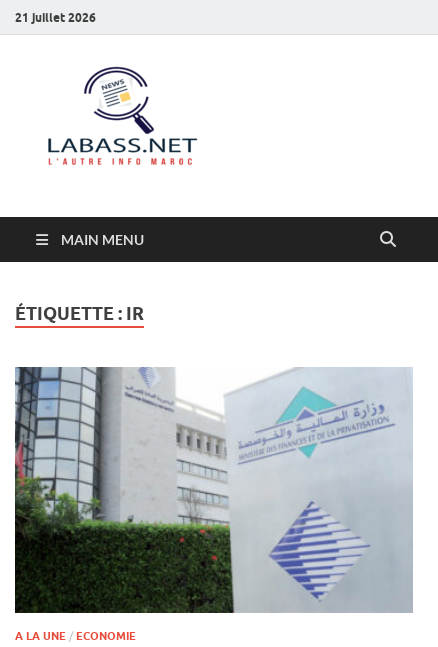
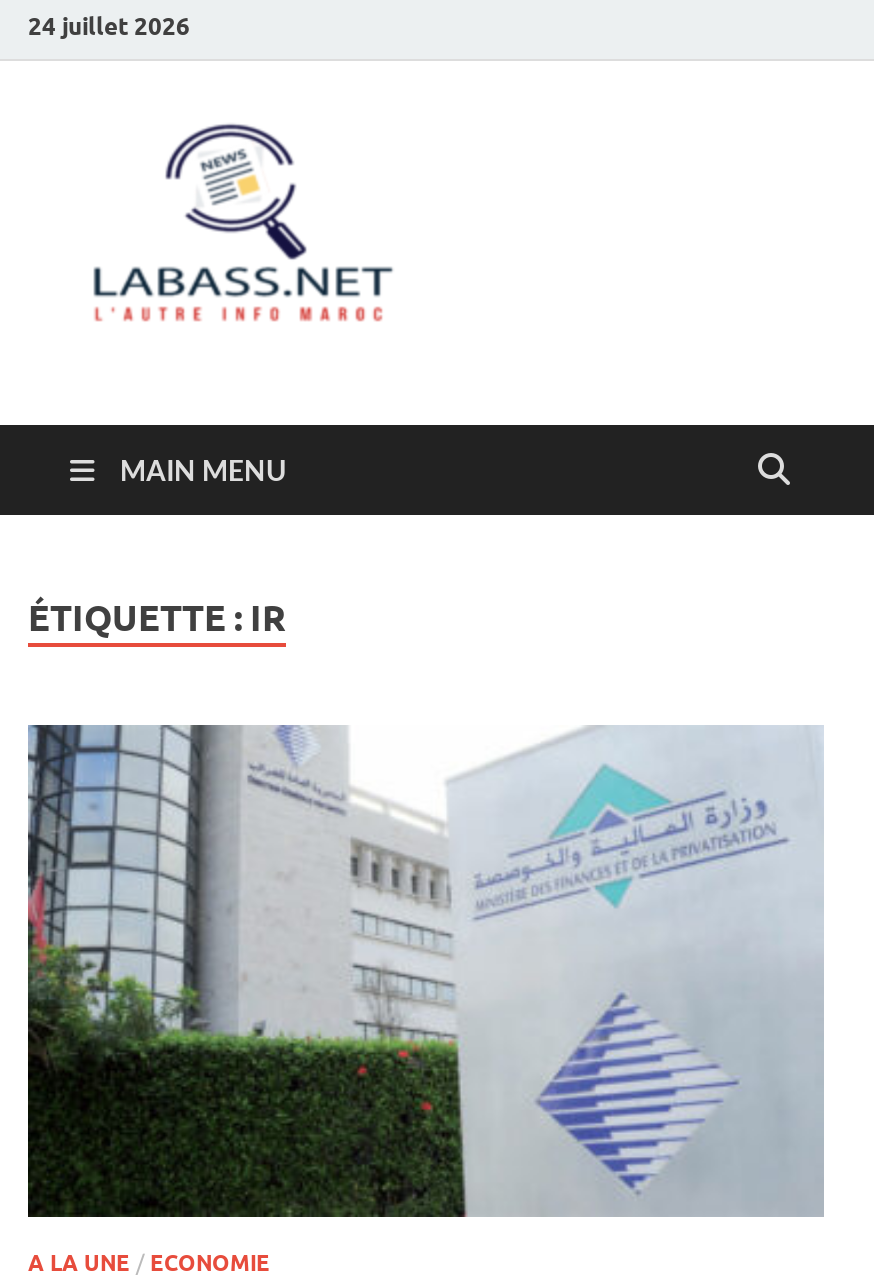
- 21 juillet 2026
+ 24 juillet 2026
